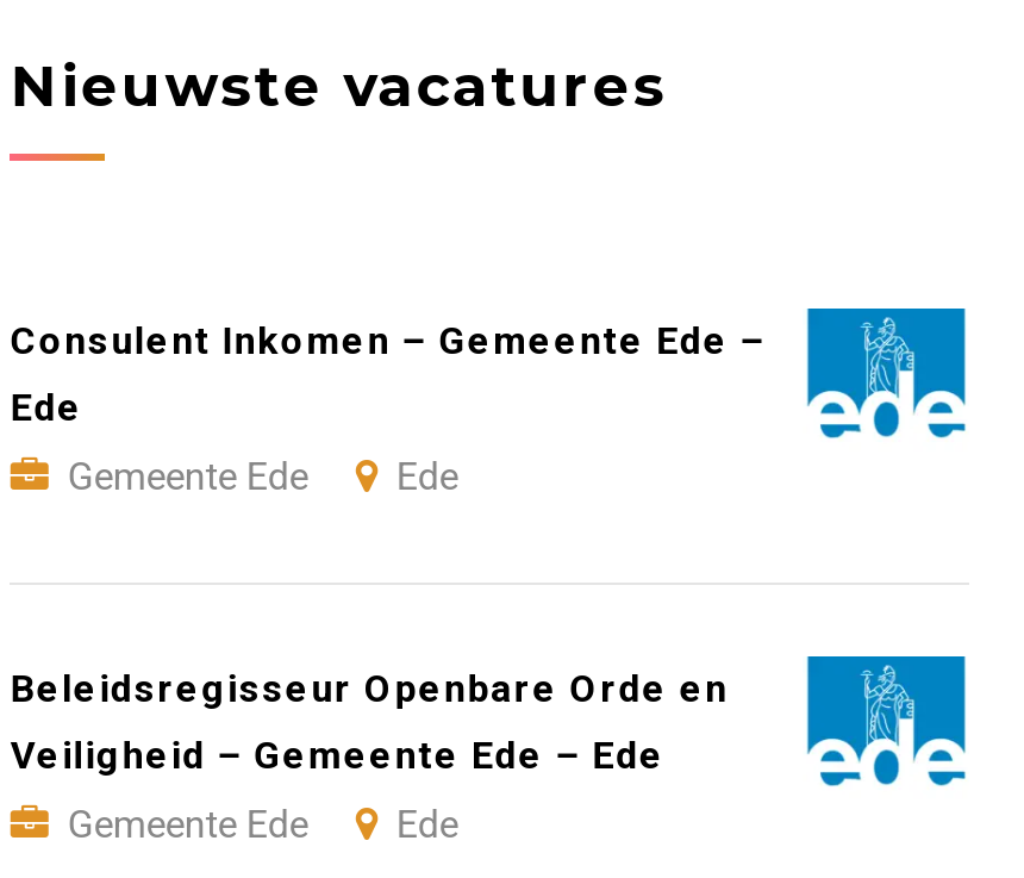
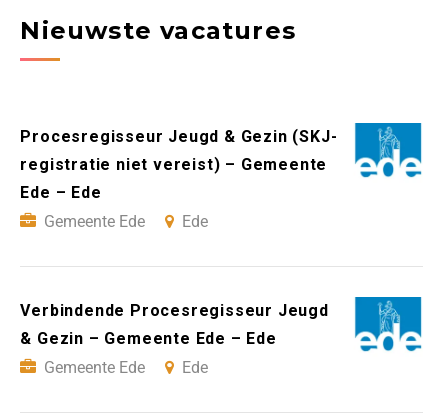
- Consulent Inkomen – Gemeente Ede –
- Ede
+ Procesregisseur Jeugd & Gezin (SKJ-
+ registratie niet vereist) – Gemeente
+ Ede – Ede

- Beleidsregisseur Openbare Orde en
+ Verbindende Procesregisseur Jeugd

- Veiligheid – Gemeente Ede – Ede
+ & Gezin – Gemeente Ede – Ede
